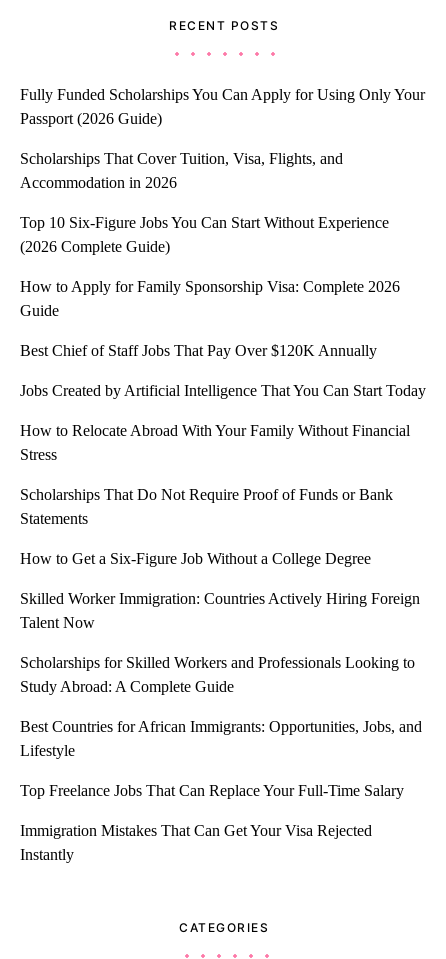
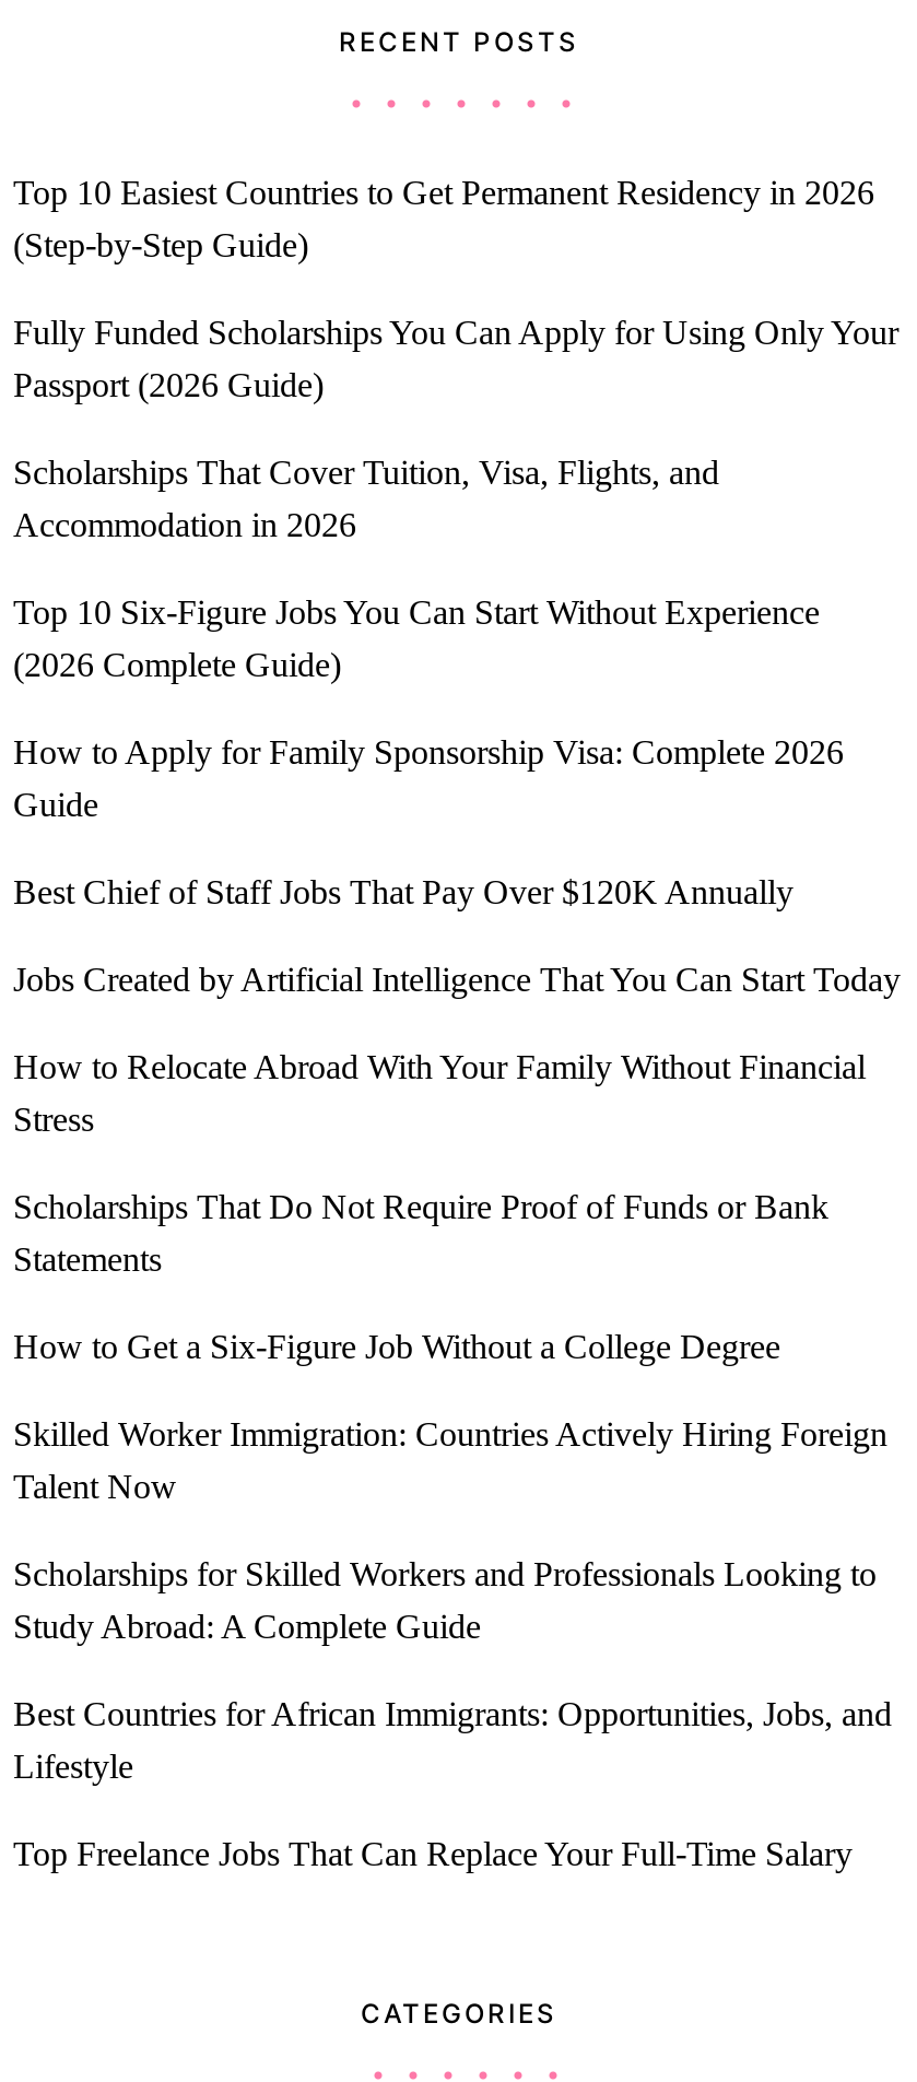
+ Top 10 Easiest Countries to Get Permanent Residency in 2026
+ (Step-by-Step Guide)

moved down: Fully Funded Scholarships You Can Apply for Using Only Your | Passport (2026 Guide) | Scholarships That Cover Tuition, Visa, Flights, and | ... | Lifestyle | Top Freelance Jobs That Can Replace Your Full-Time Salary

- Immigration Mistakes That Can Get Your Visa Rejected
- Instantly
